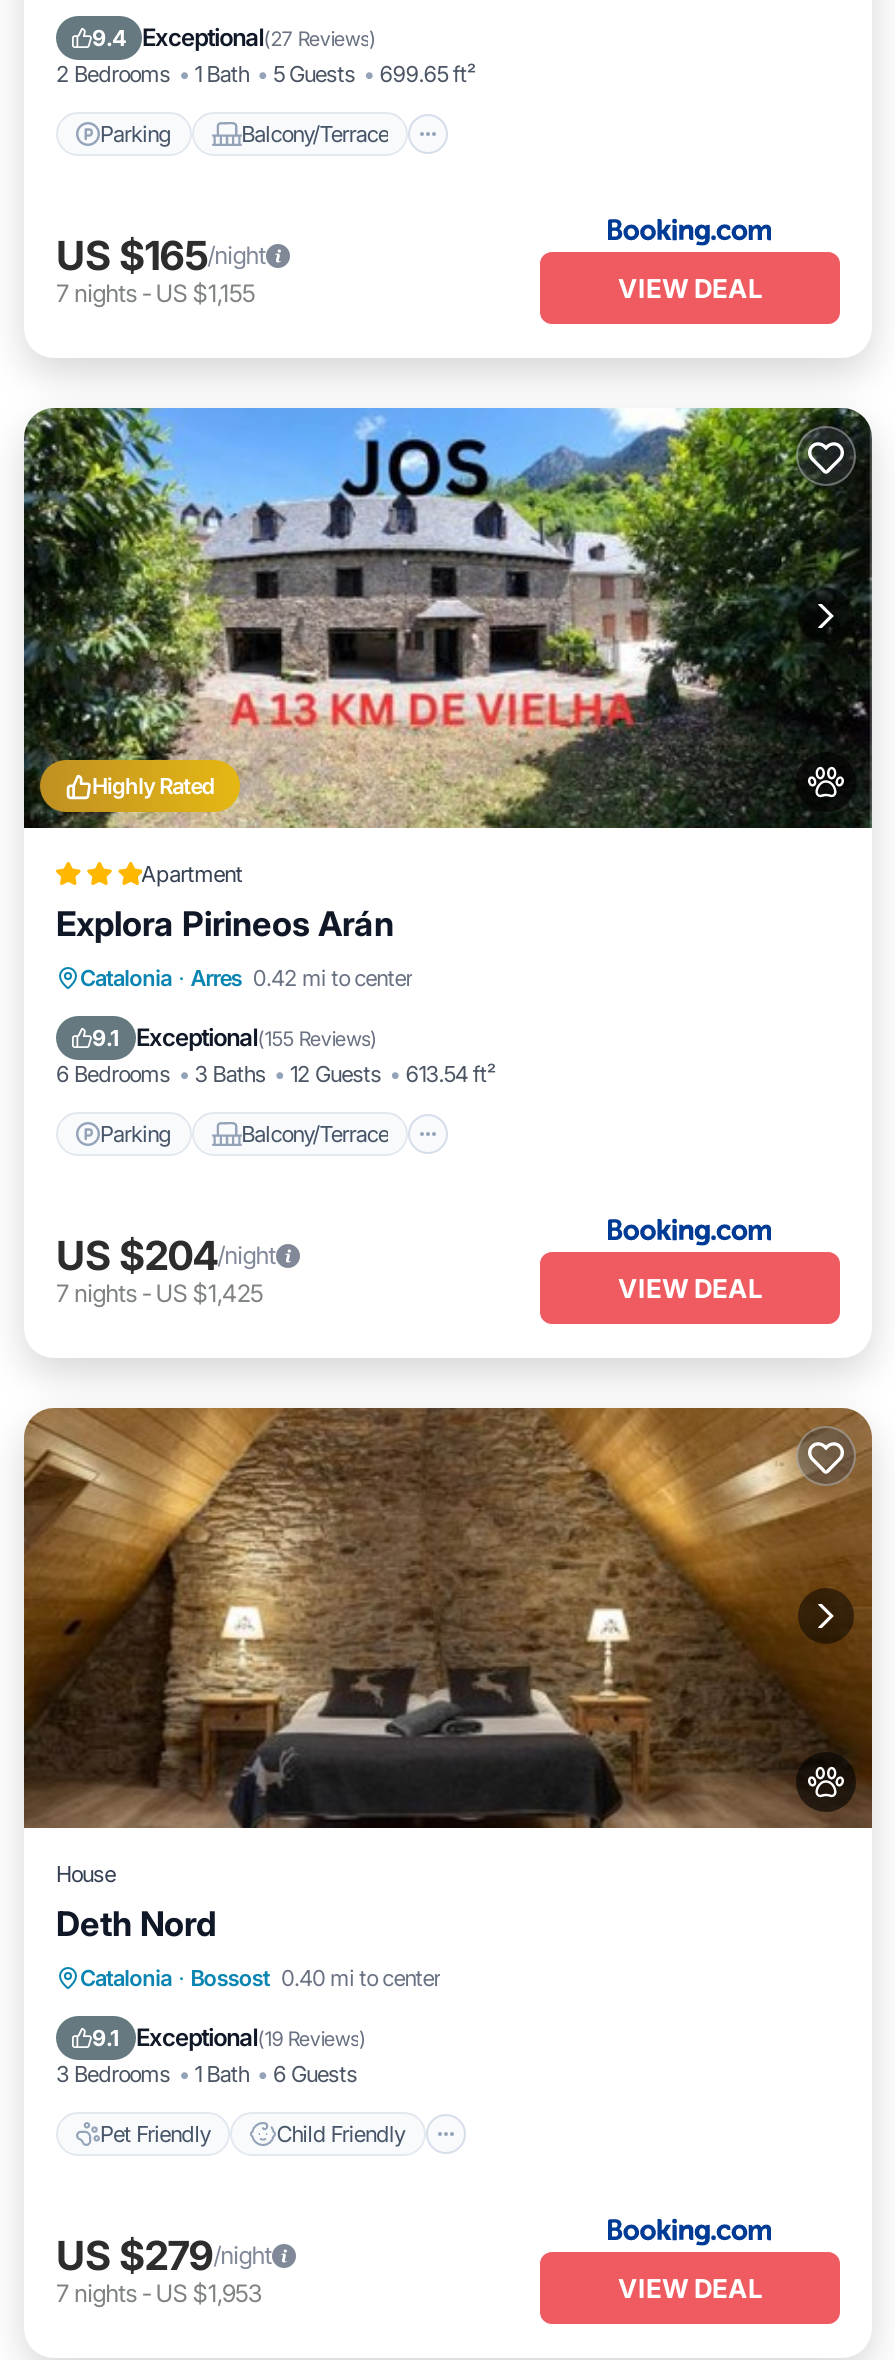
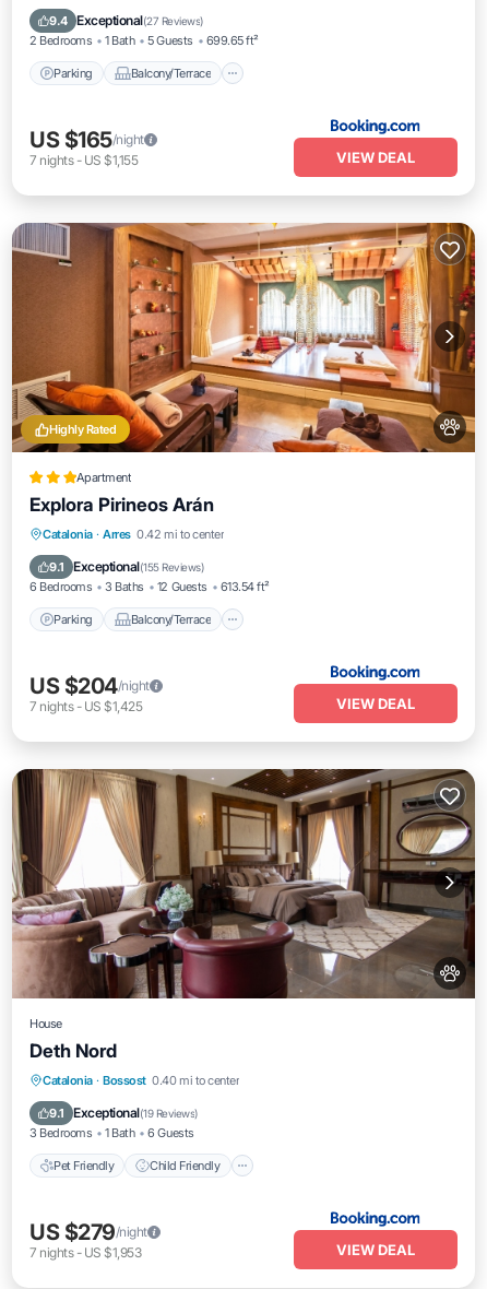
- [image]
+ [image]

- [image]
+ [image]
